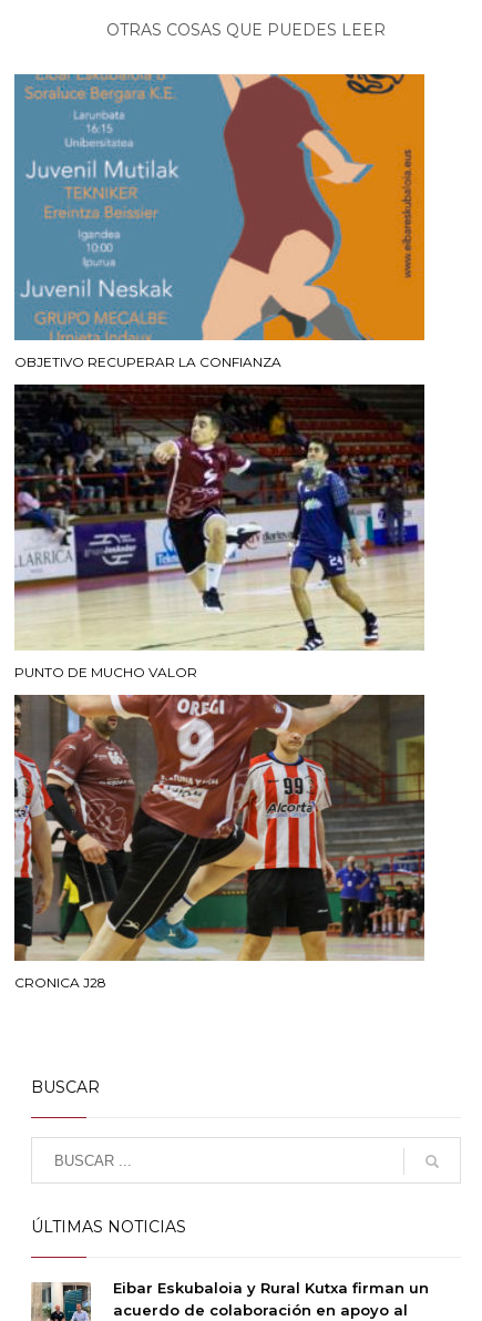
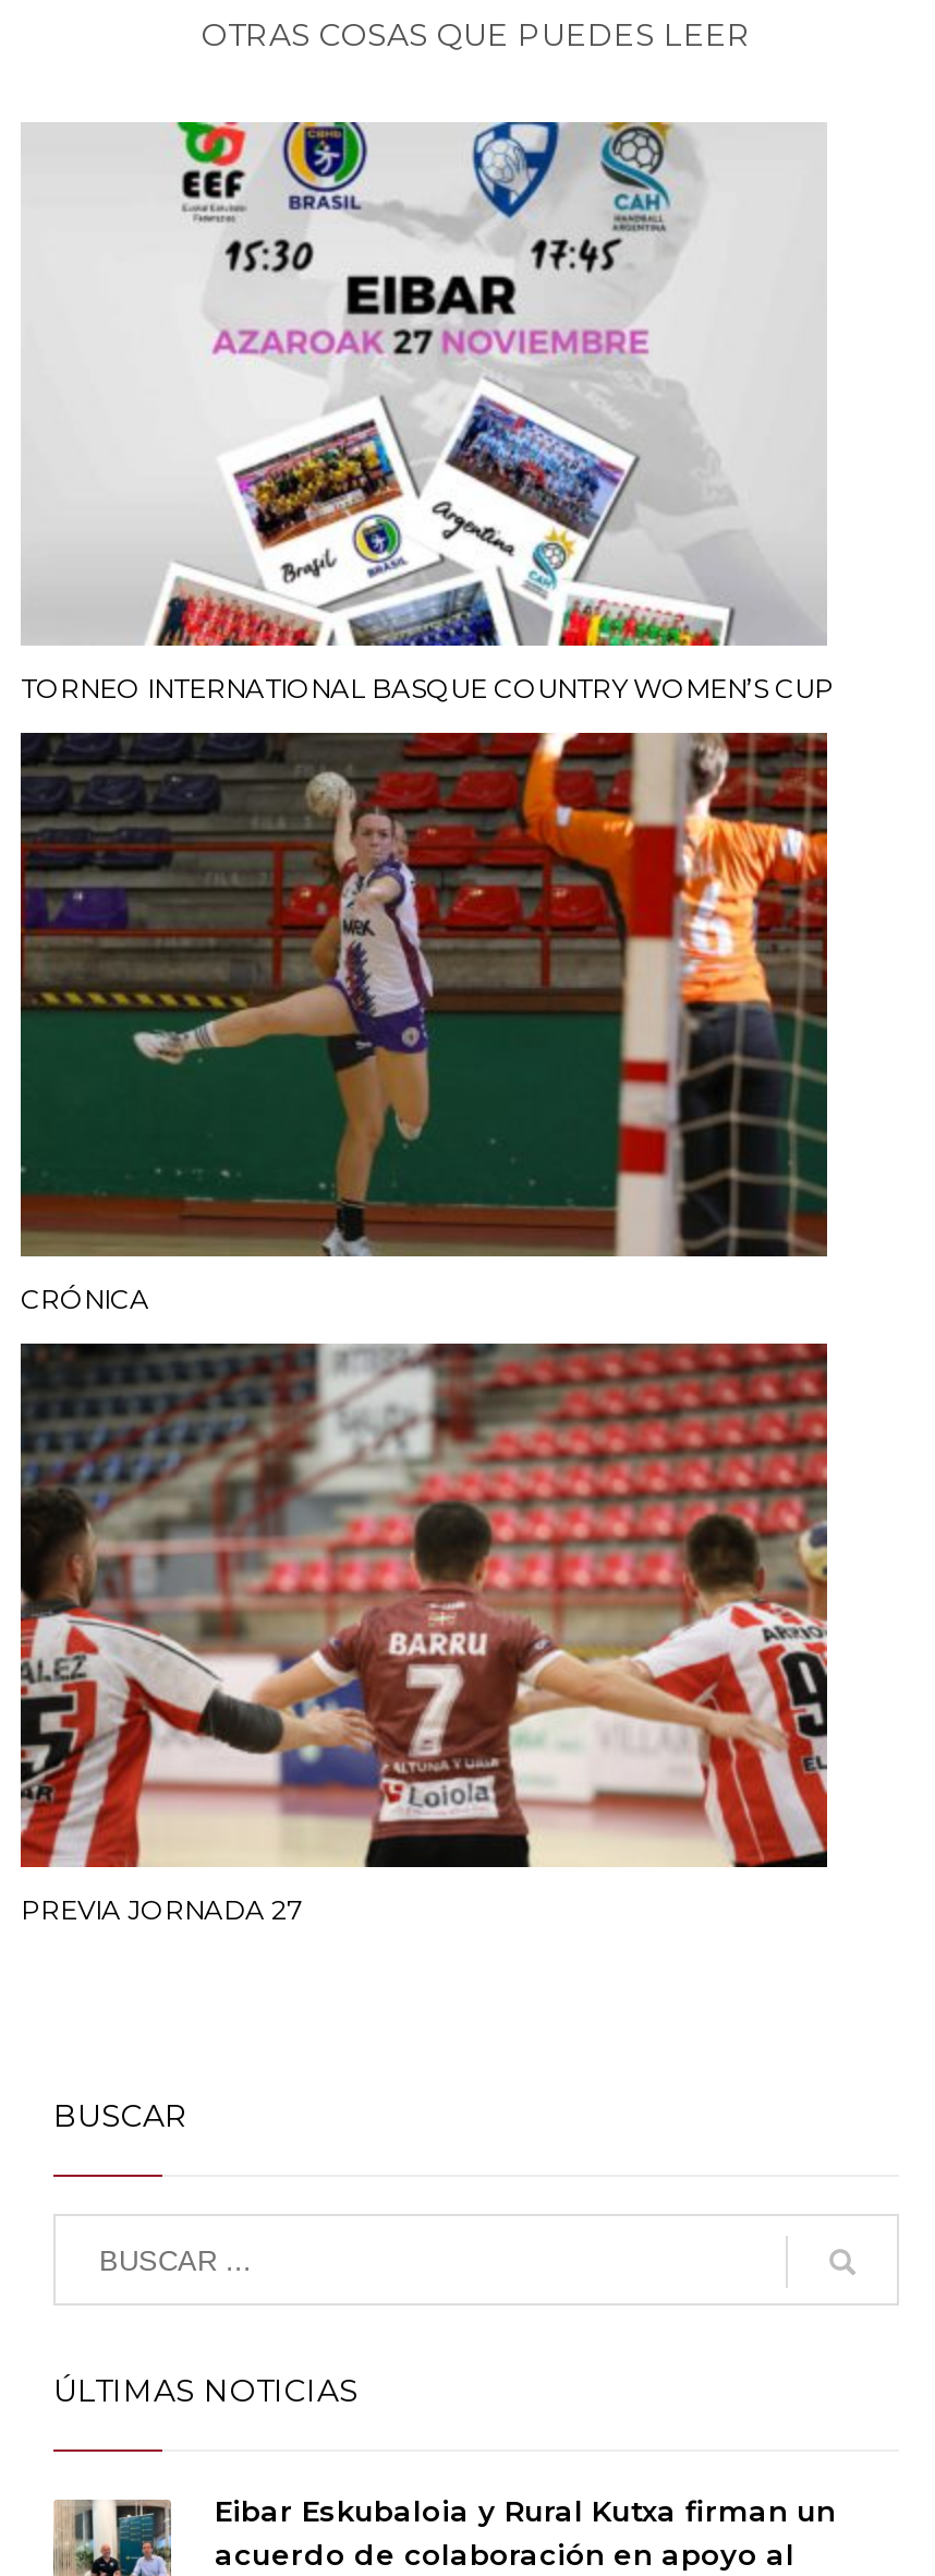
- [image]
- OBJETIVO RECUPERAR LA CONFIANZA
+ [image]
+ TORNEO INTERNATIONAL BASQUE COUNTRY WOMEN’S CUP

- [image]
- PUNTO DE MUCHO VALOR
+ [image]
+ CRÓNICA

- [image]
- CRONICA J28
+ [image]
+ PREVIA JORNADA 27
